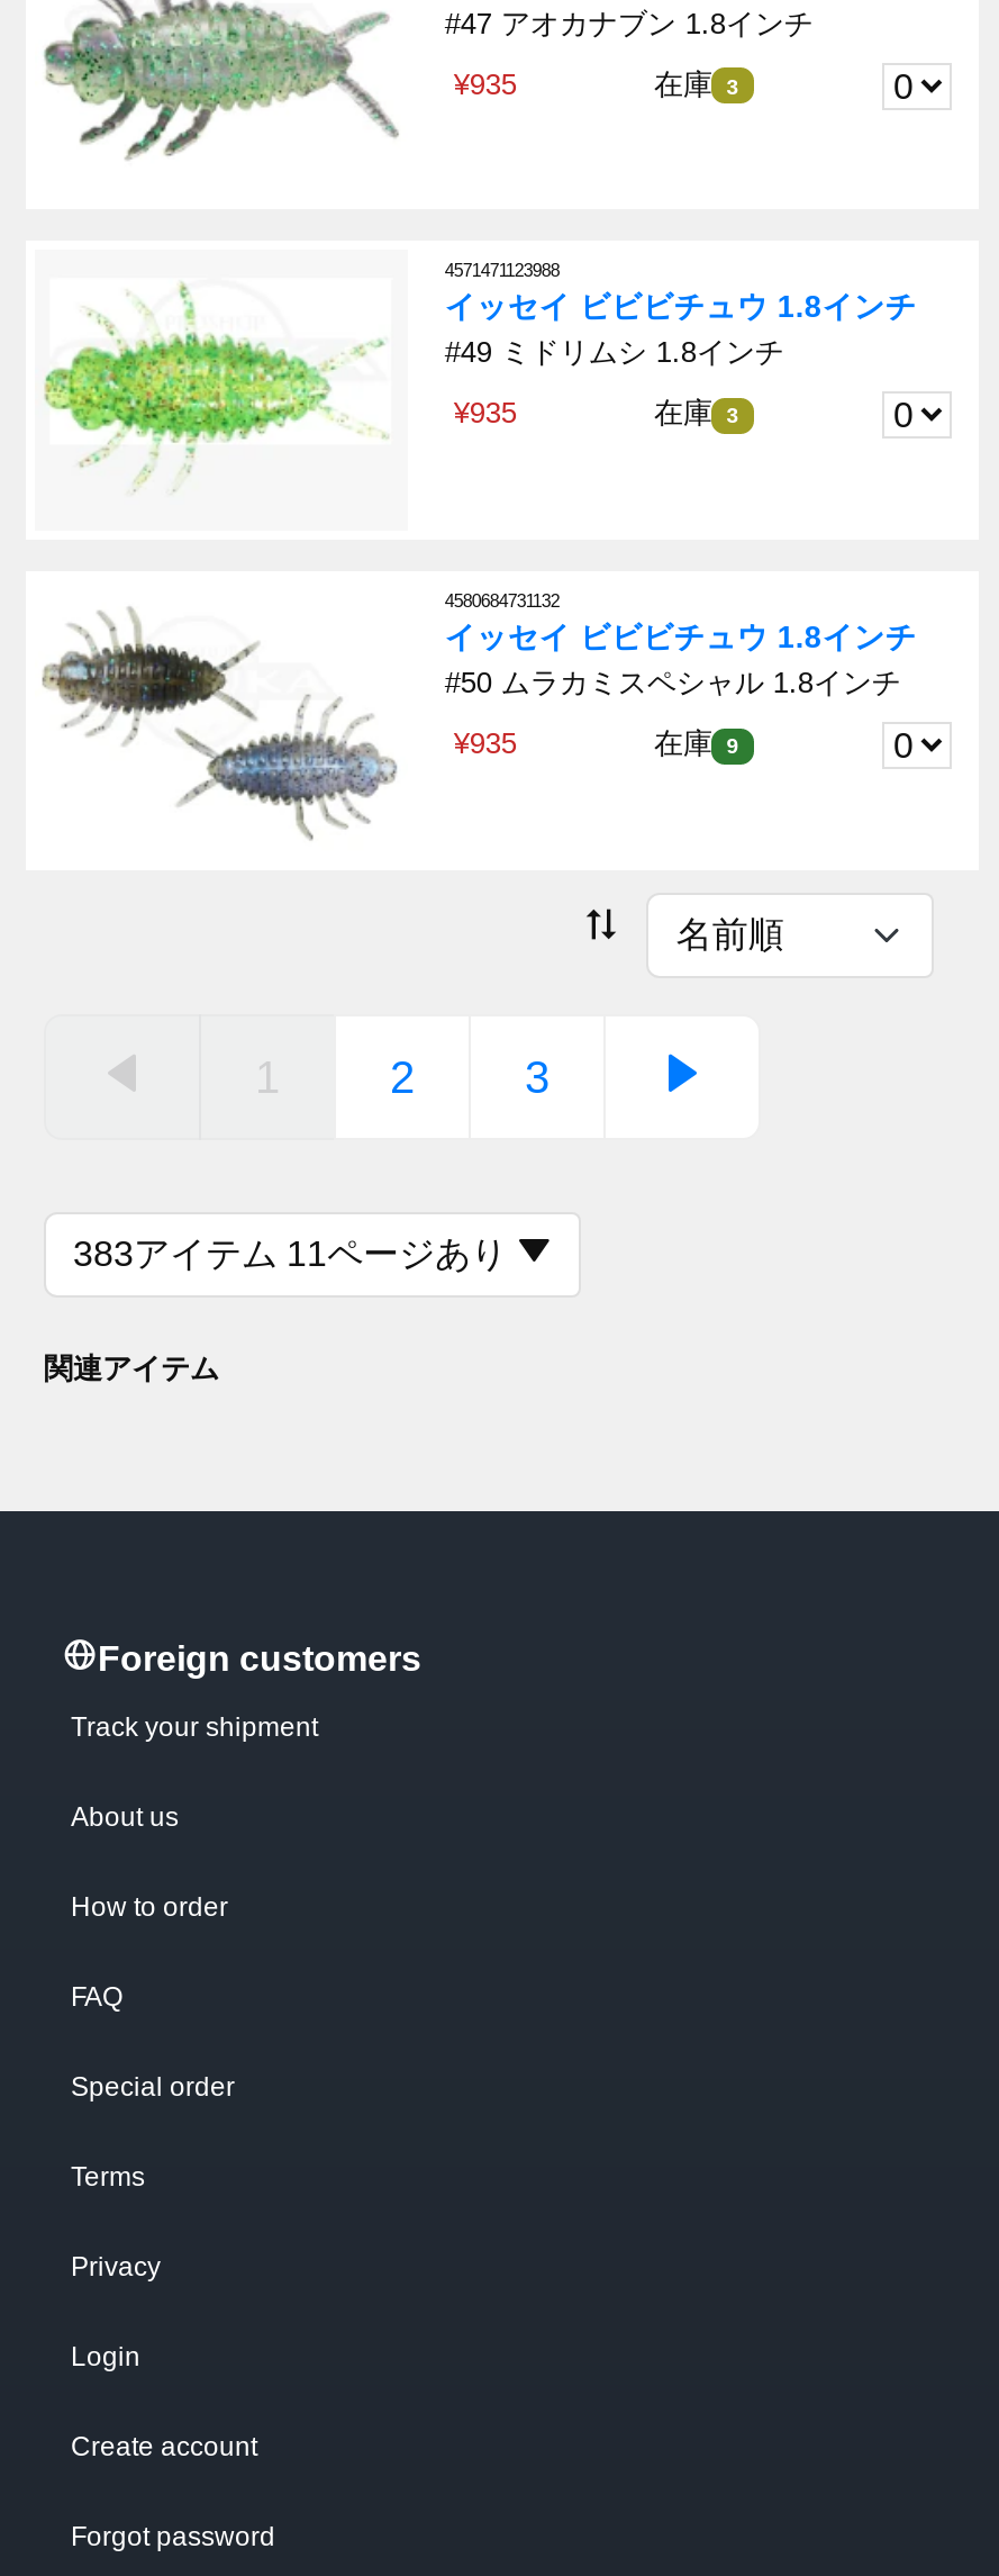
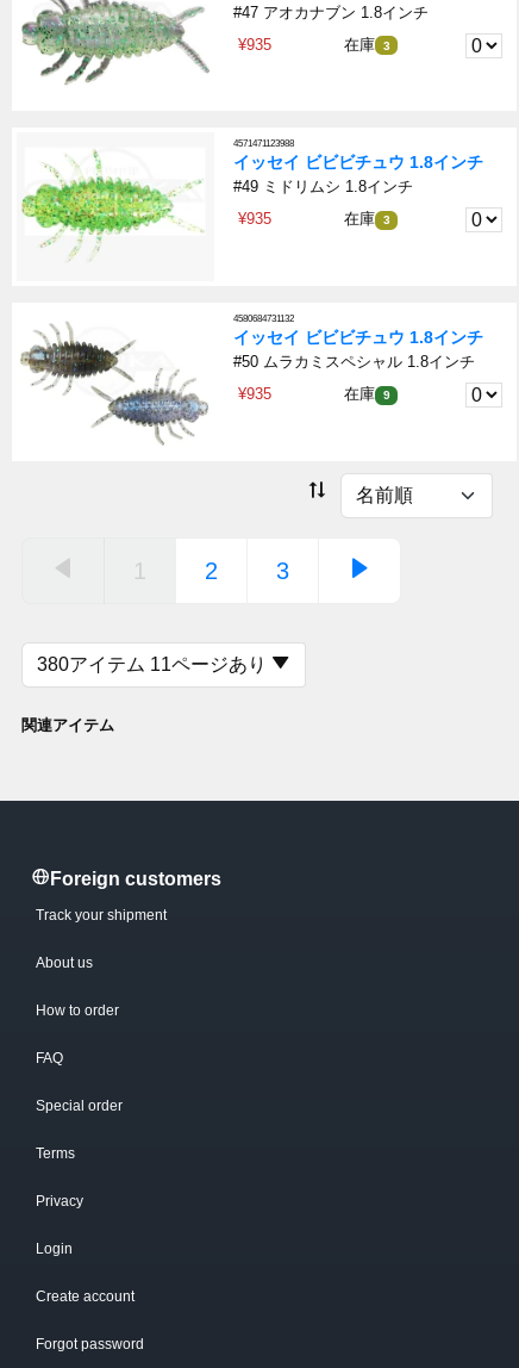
- 383アイテム 11ページあり
+ 380アイテム 11ページあり
